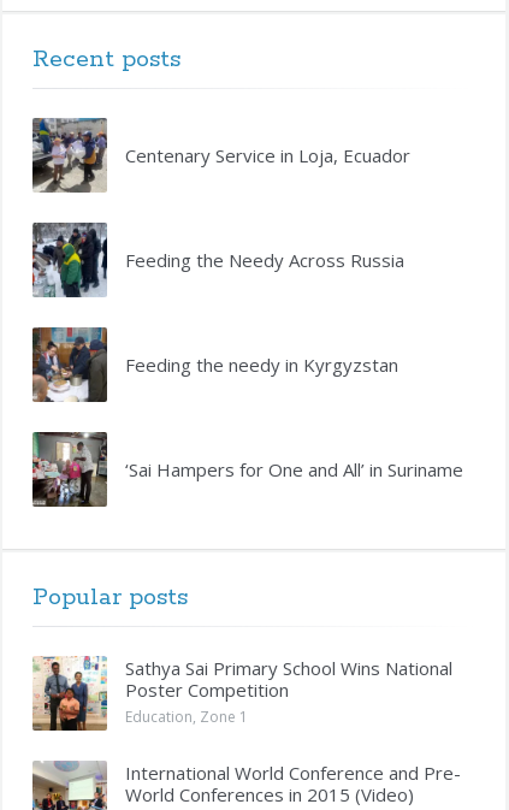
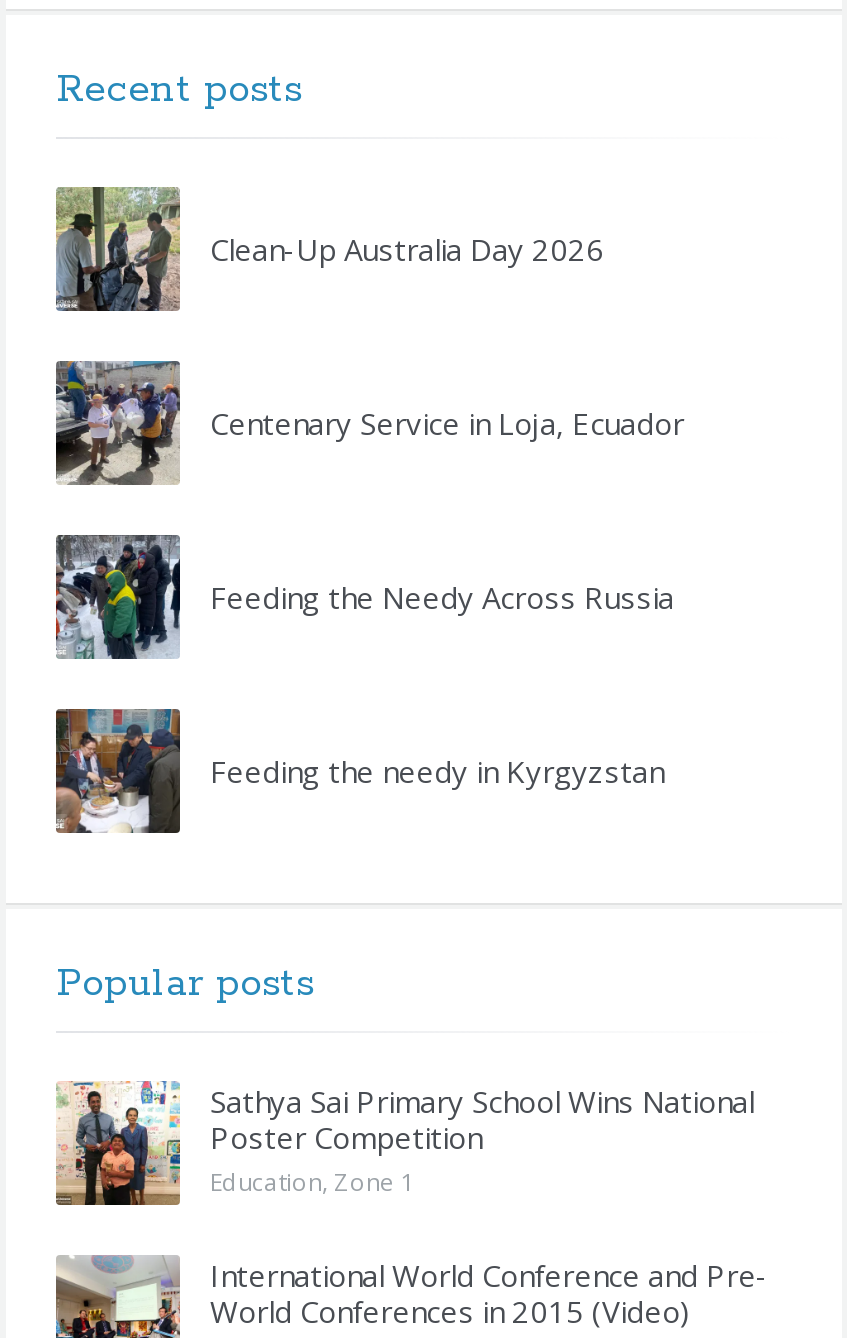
+ [image]
+ Clean-Up Australia Day 2026

moved down: [image] | Centenary Service in Loja, Ecuador | Feeding the Needy Across Russia | Feeding the needy in Kyrgyzstan

- [image]
- ‘Sai Hampers for One and All’ in Suriname
